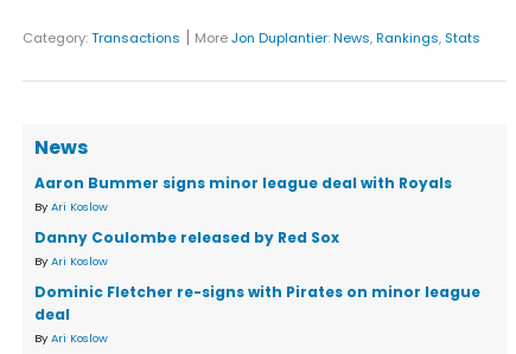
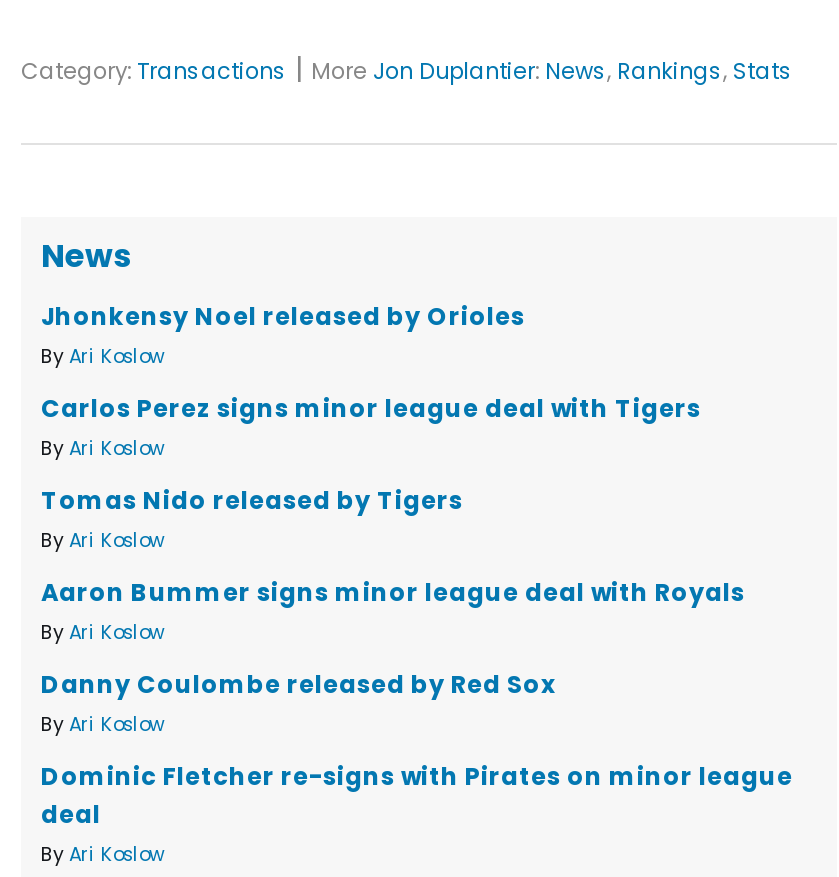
+ Jhonkensy Noel released by Orioles
+ By Ari Koslow
+ Carlos Perez signs minor league deal with Tigers
+ By Ari Koslow
+ Tomas Nido released by Tigers
+ By Ari Koslow
